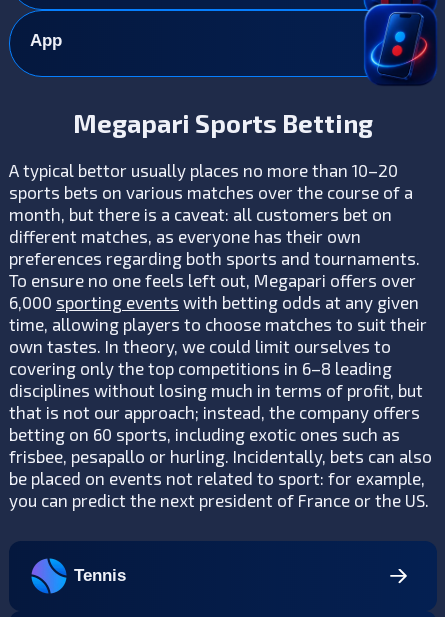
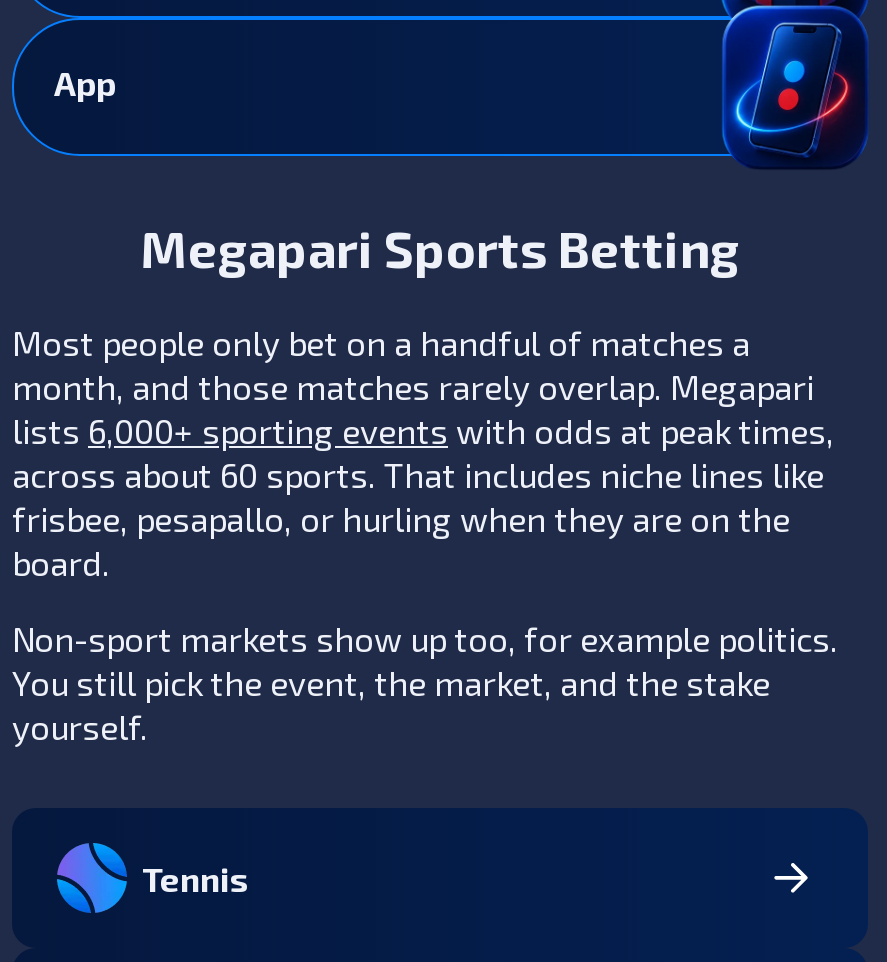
- A typical bettor usually places no more than 10–20
- sports bets on various matches over the course of a
- month, but there is a caveat: all customers bet on
- different matches, as everyone has their own
- preferences regarding both sports and tournaments.
- To ensure no one feels left out, Megapari offers over
- 6,000 sporting events with betting odds at any given
- time, allowing players to choose matches to suit their
- own tastes. In theory, we could limit ourselves to
- covering only the top competitions in 6–8 leading
- disciplines without losing much in terms of profit, but
- that is not our approach; instead, the company offers
- betting on 60 sports, including exotic ones such as
- frisbee, pesapallo or hurling. Incidentally, bets can also
- be placed on events not related to sport: for example,
- you can predict the next president of France or the US.
+ Most people only bet on a handful of matches a
+ month, and those matches rarely overlap. Megapari
+ lists 6,000+ sporting events with odds at peak times,
+ across about 60 sports. That includes niche lines like
+ frisbee, pesapallo, or hurling when they are on the
+ board.
+ Non-sport markets show up too, for example politics.
+ You still pick the event, the market, and the stake
+ yourself.
